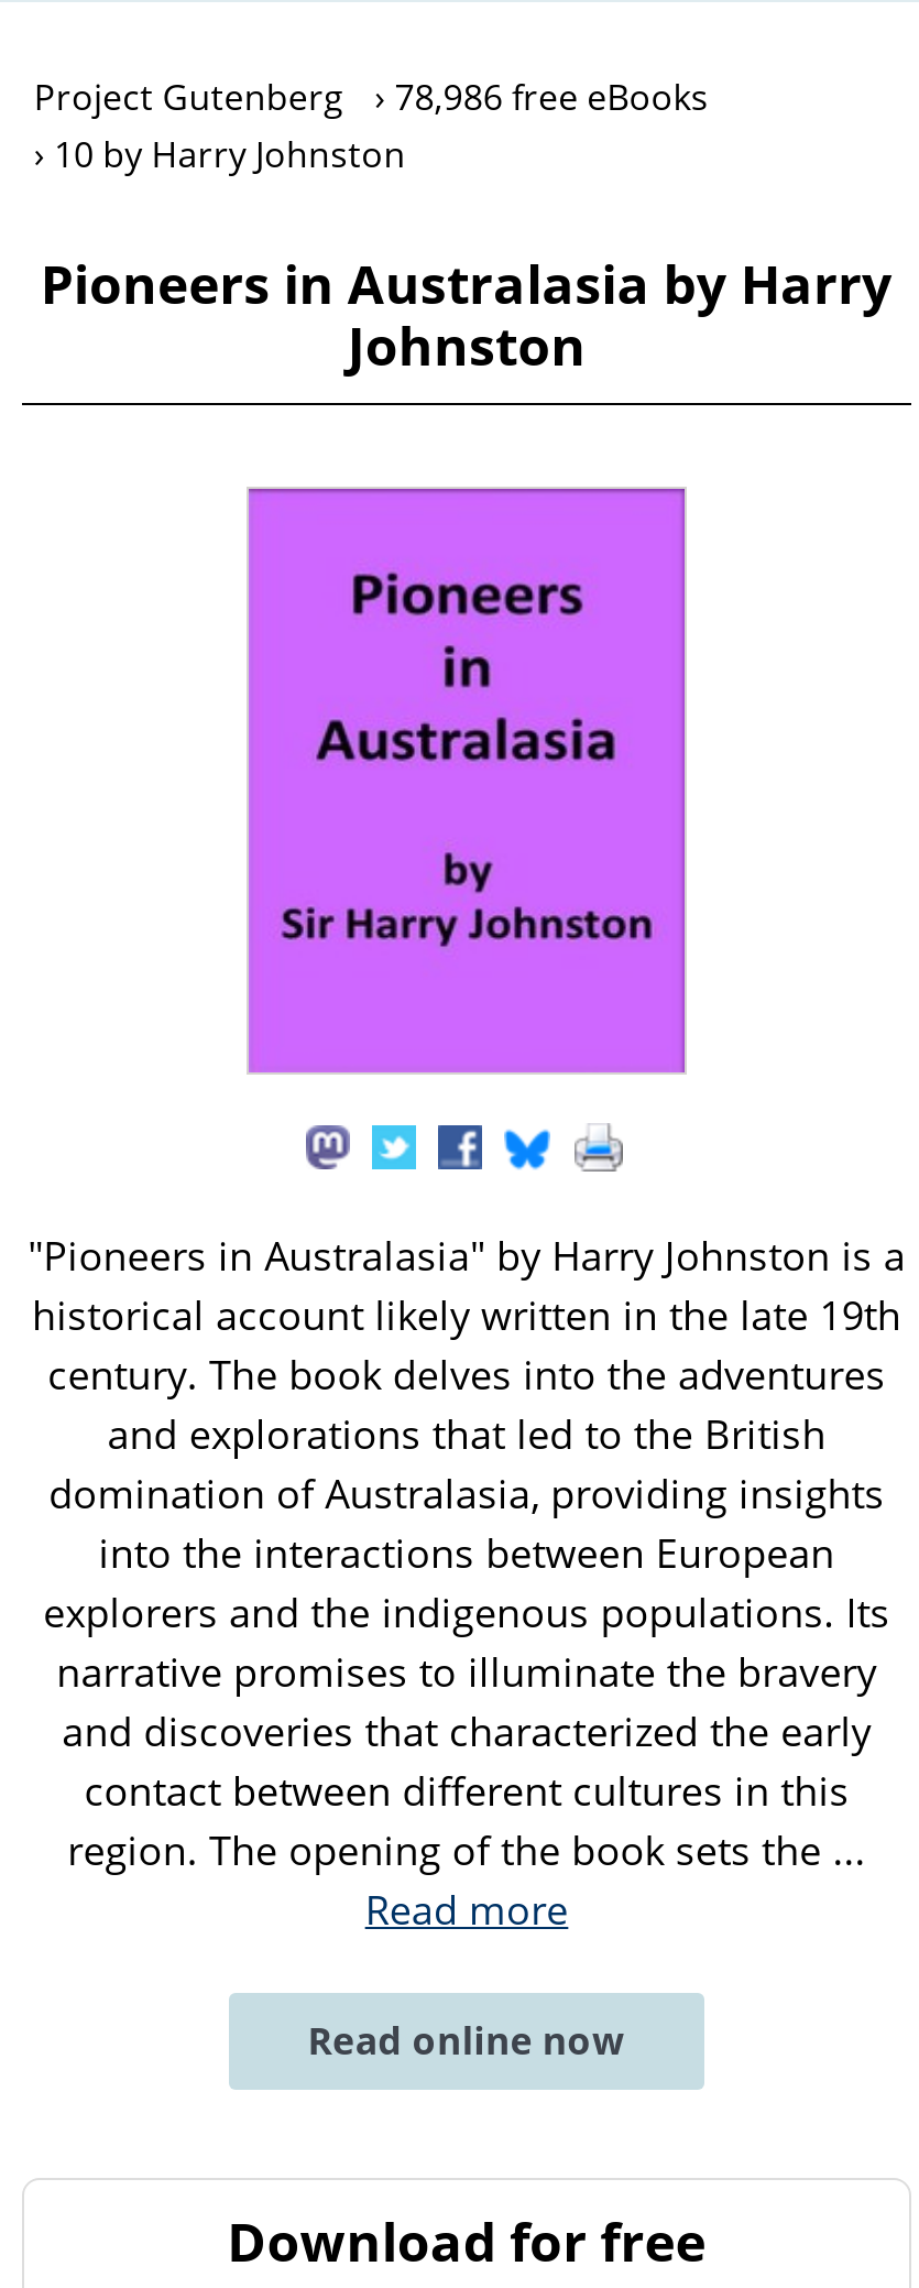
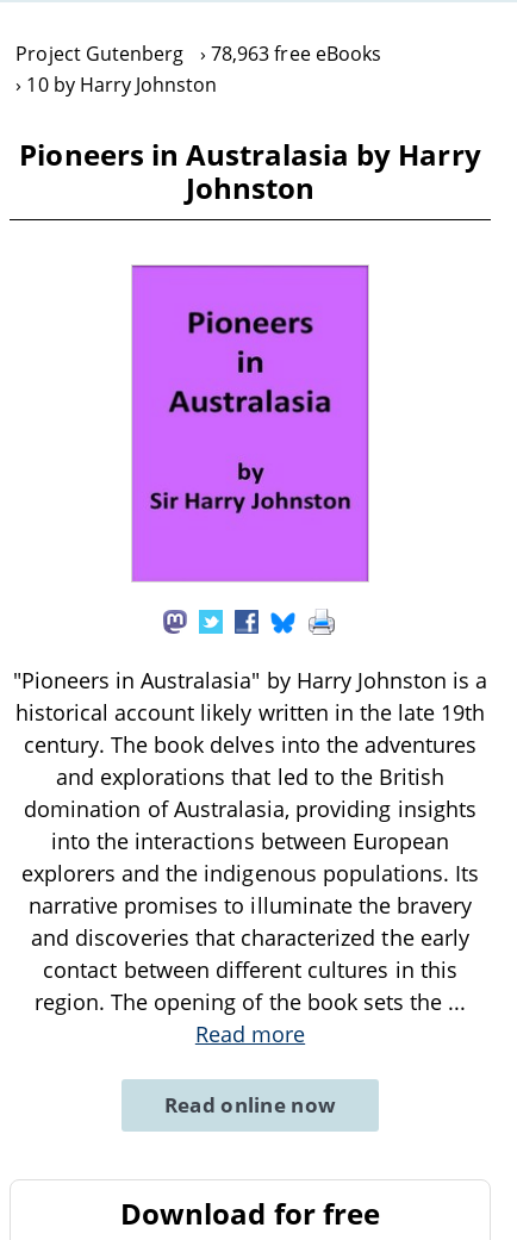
- Project Gutenberg 78,986 free eBooks
+ Project Gutenberg 78,963 free eBooks
